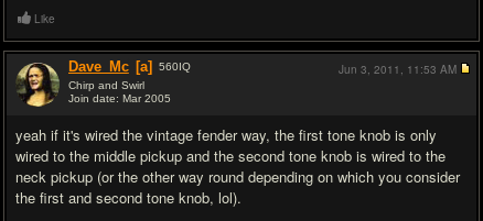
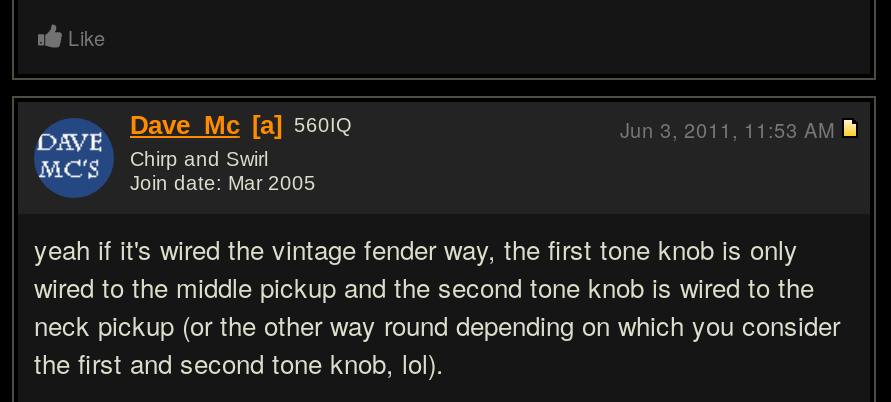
- [image]
+ [image]
